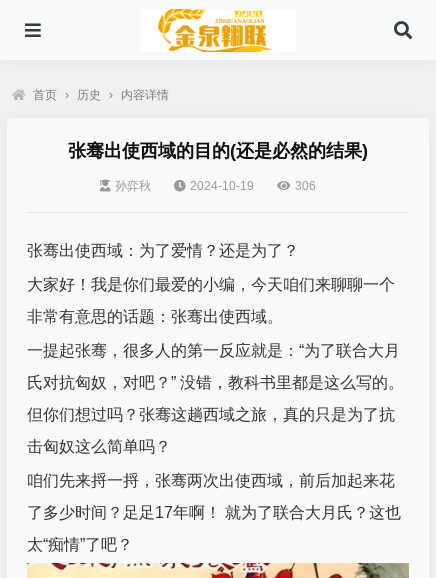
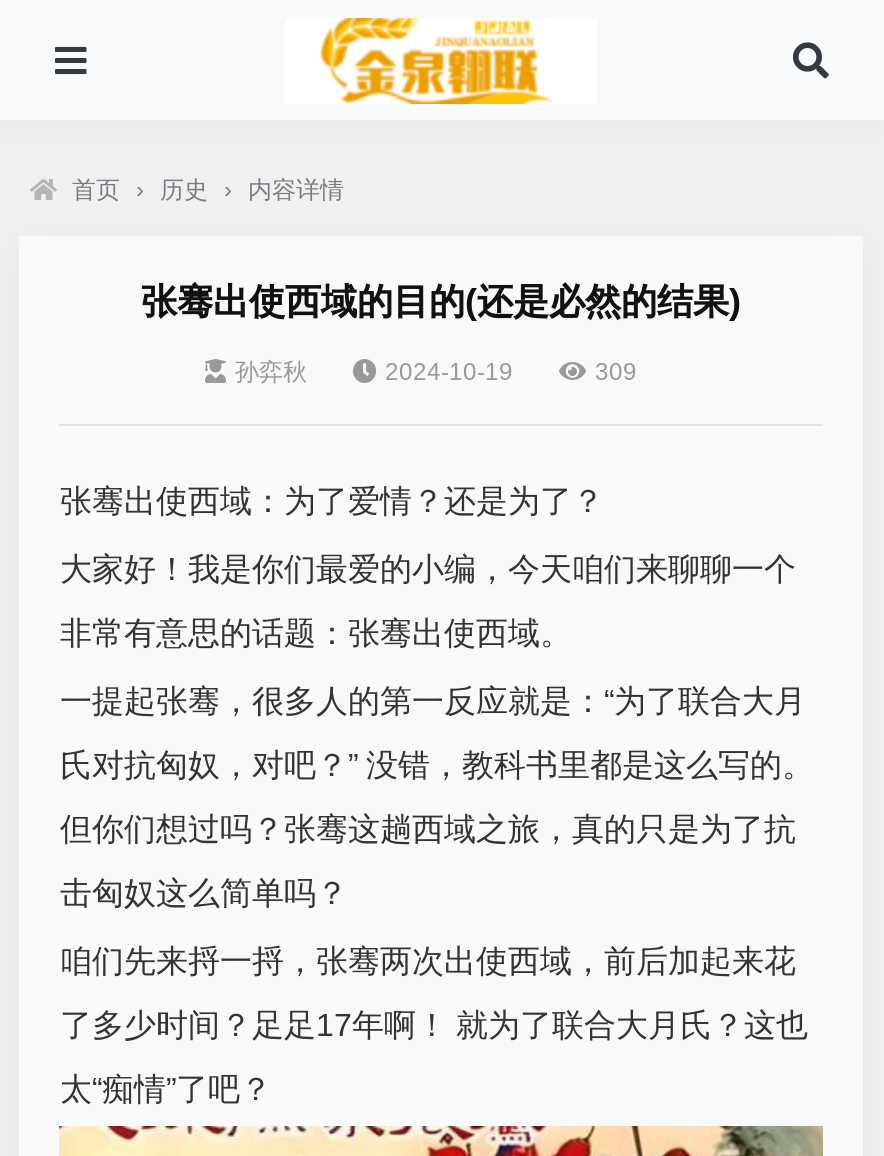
- 306
+ 309
